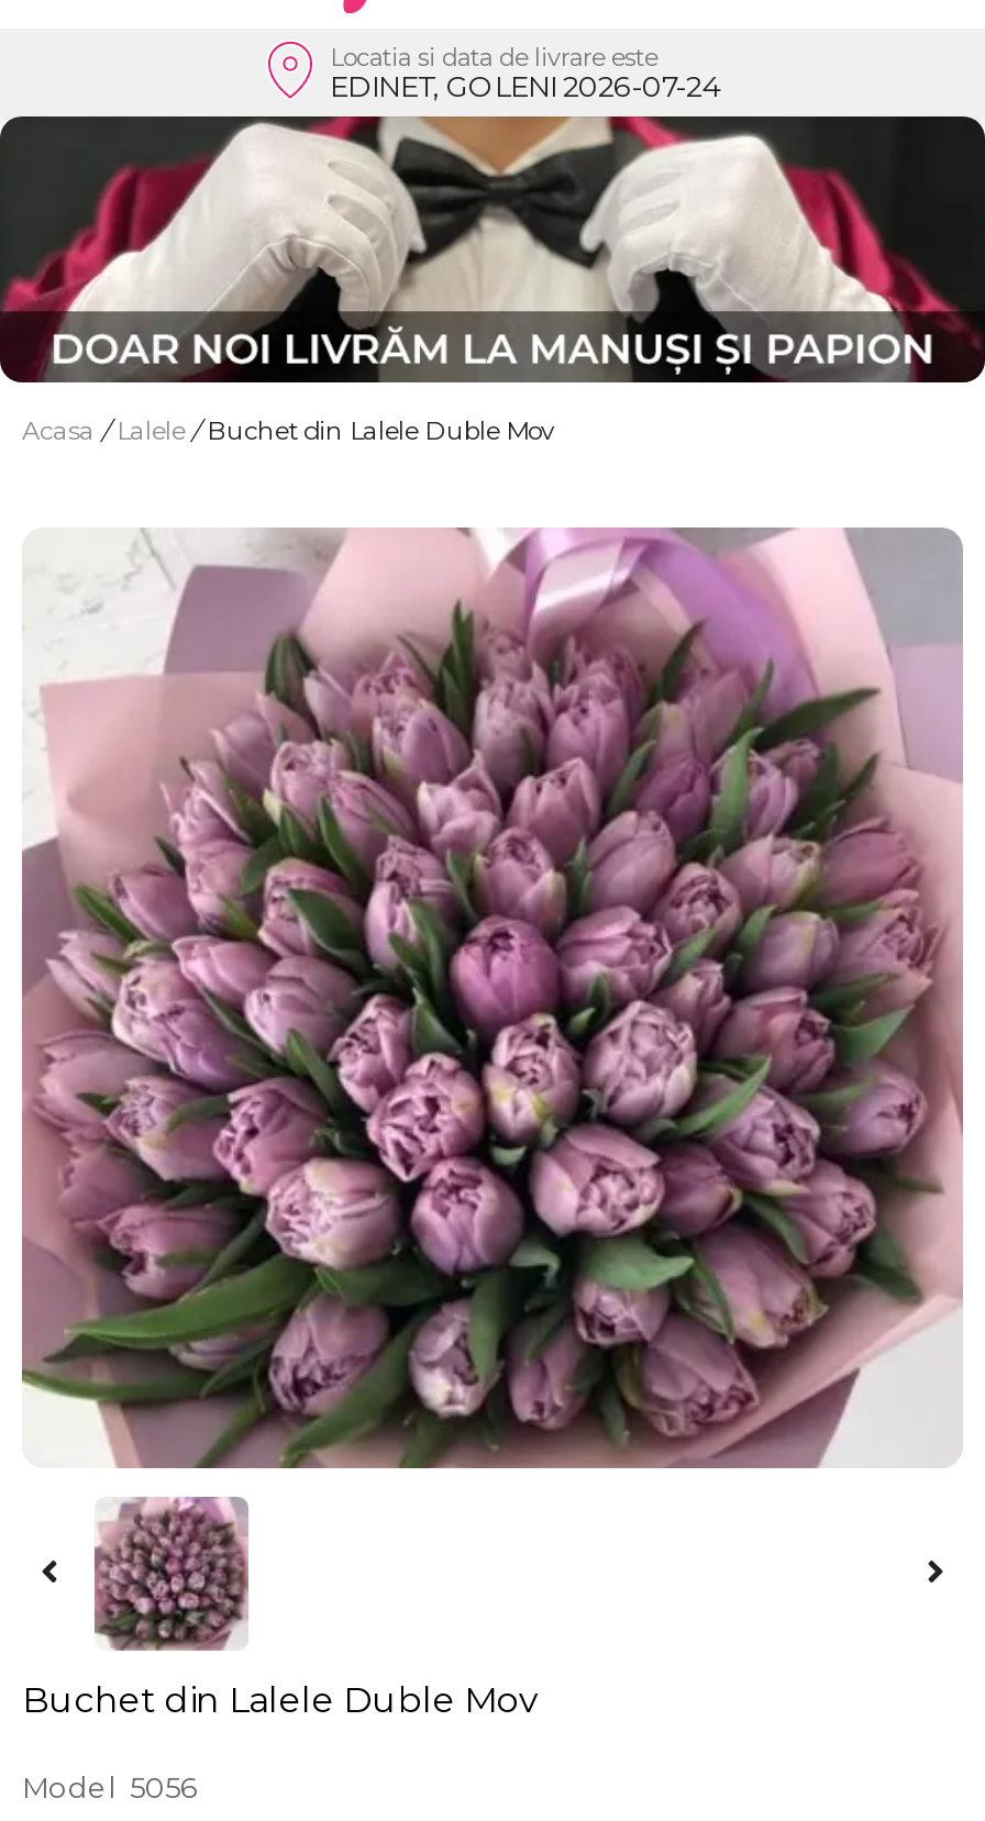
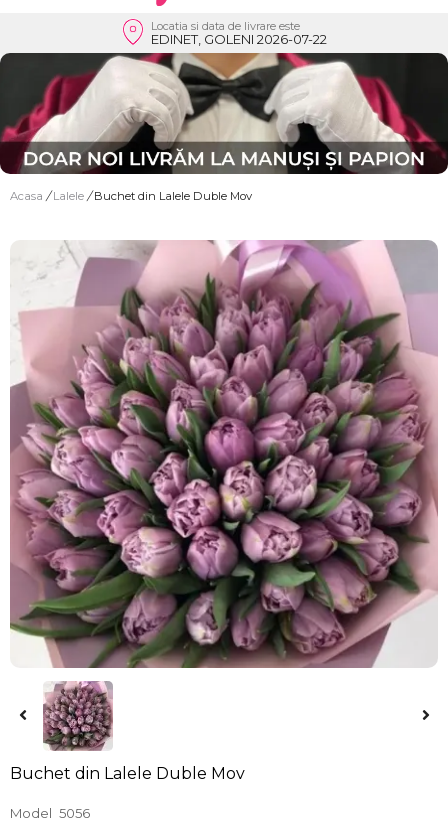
- EDINET, GOLENI 2026-07-24
+ EDINET, GOLENI 2026-07-22
